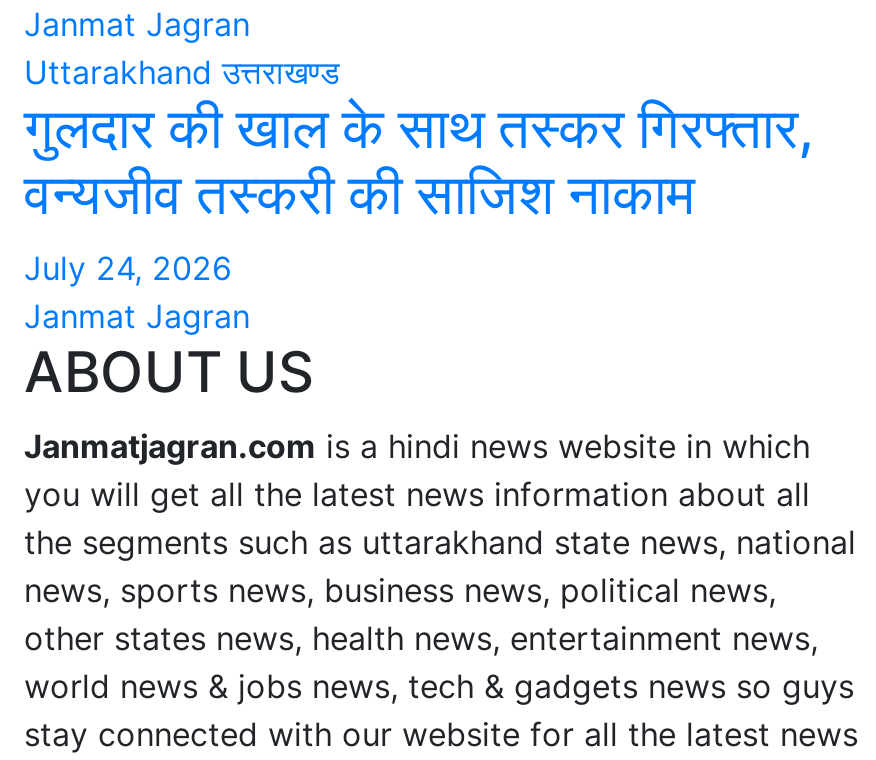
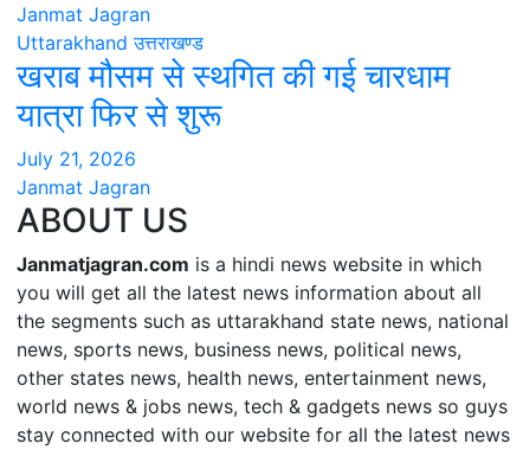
- गुलदार की खाल के साथ तस्कर गिरफ्तार,
- वन्यजीव तस्करी की साजिश नाकाम
- July 24, 2026
+ खराब मौसम से स्थगित की गई चारधाम
+ यात्रा फिर से शुरू
+ July 21, 2026
